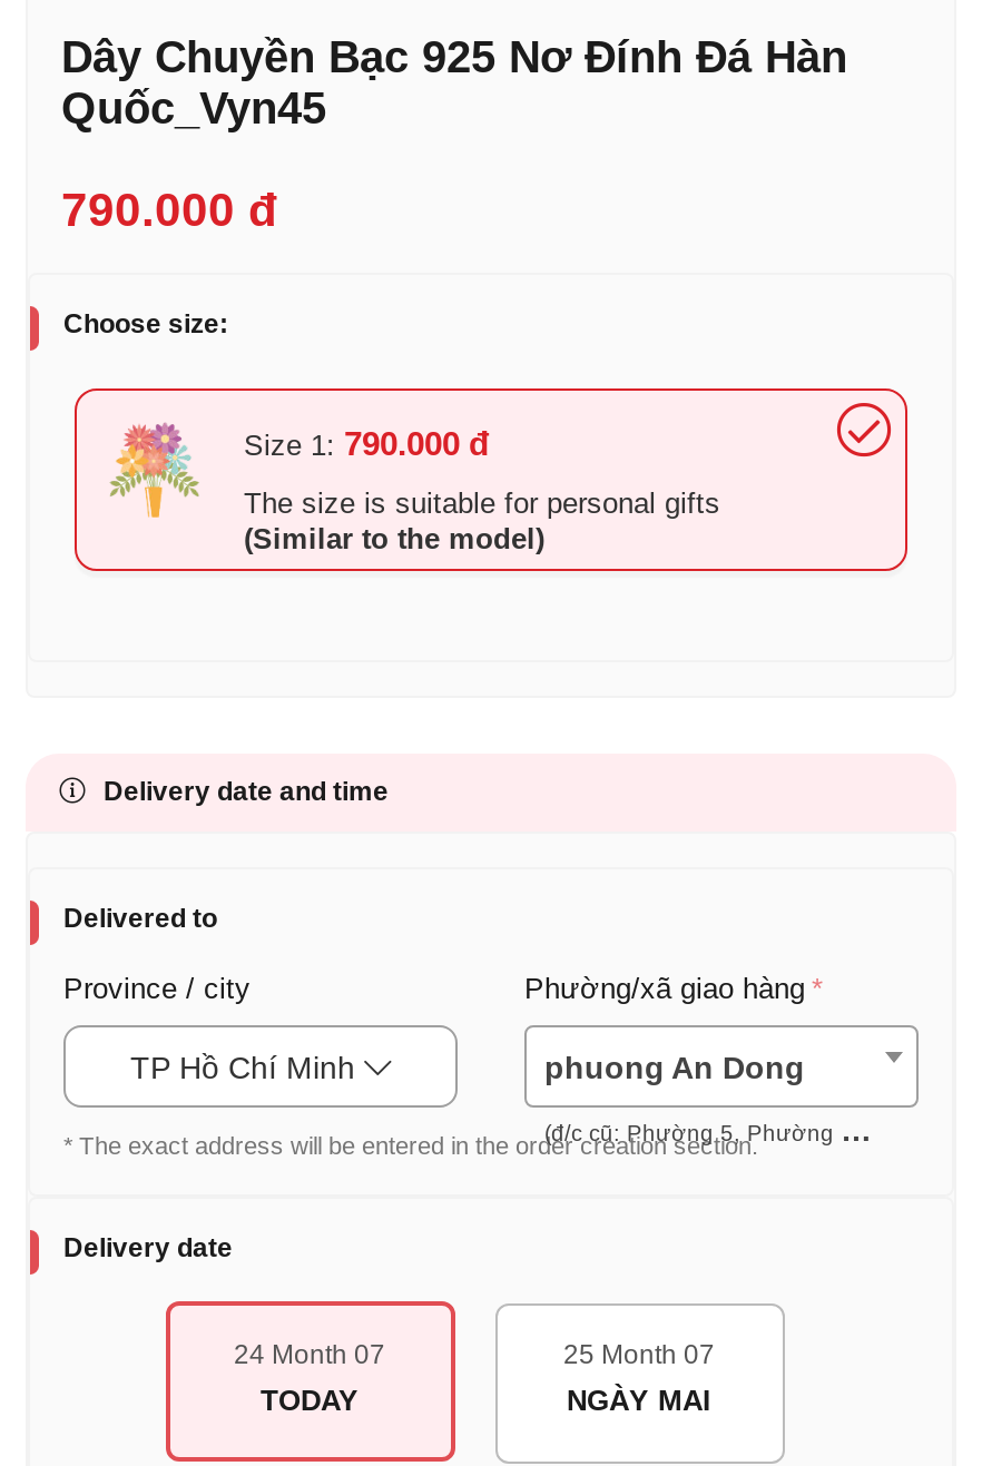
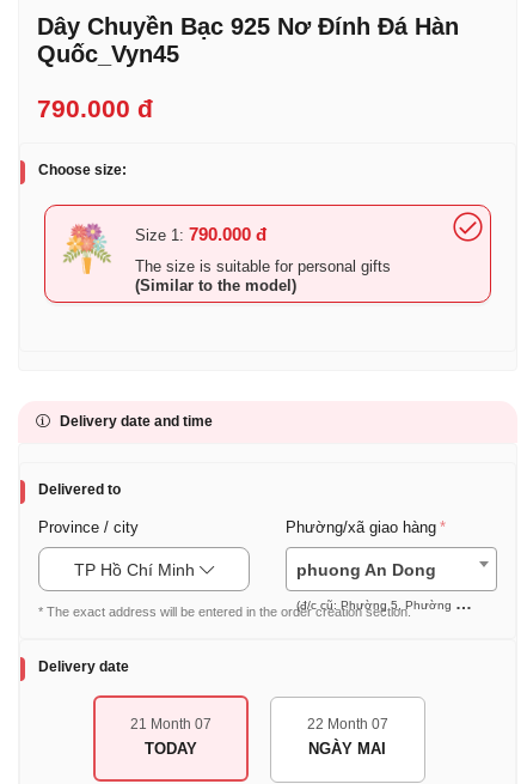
- 24 Month 07
+ 21 Month 07

- 25 Month 07
+ 22 Month 07
